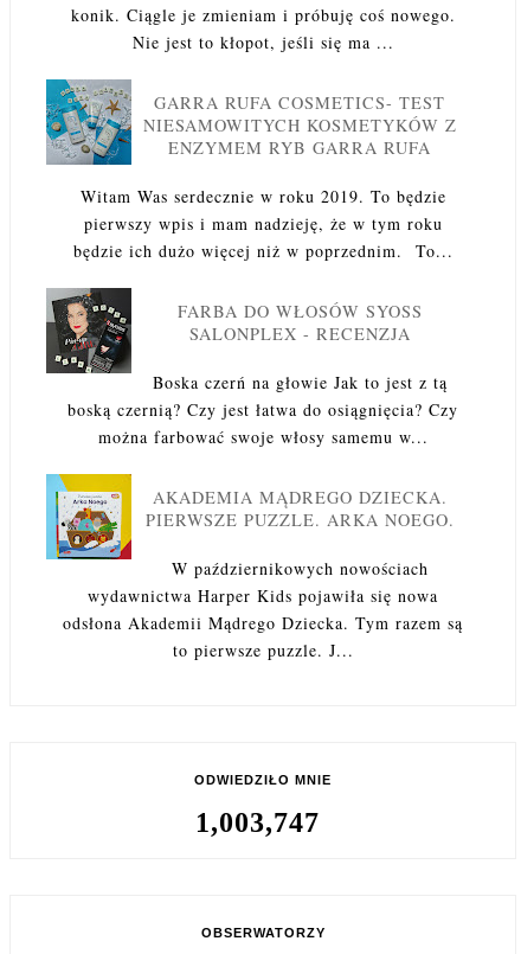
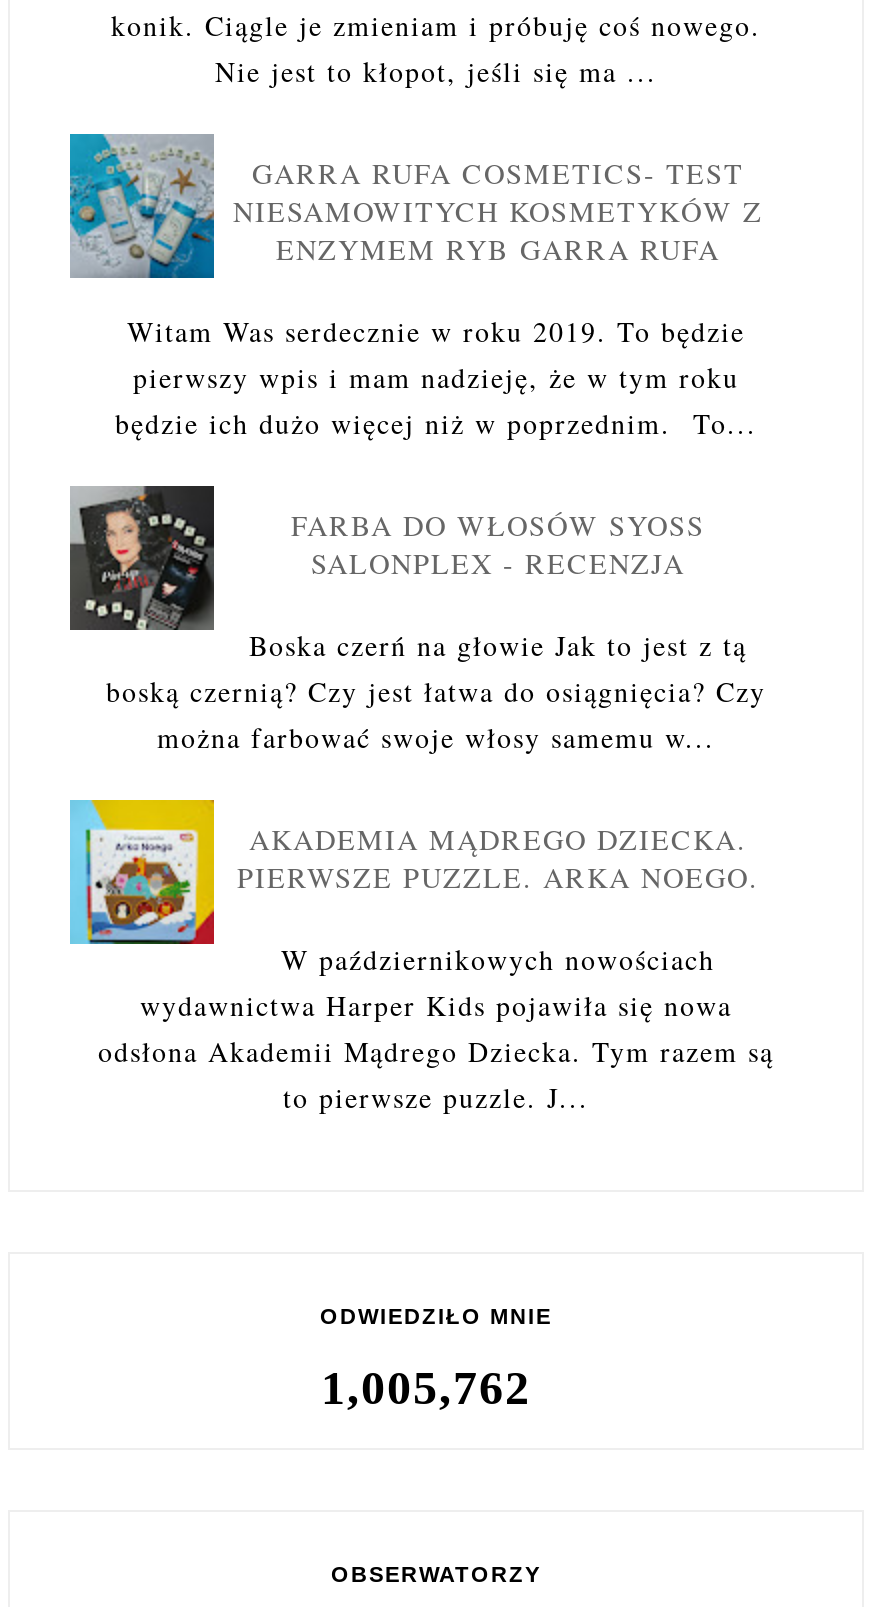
- 1,003,747
+ 1,005,762
